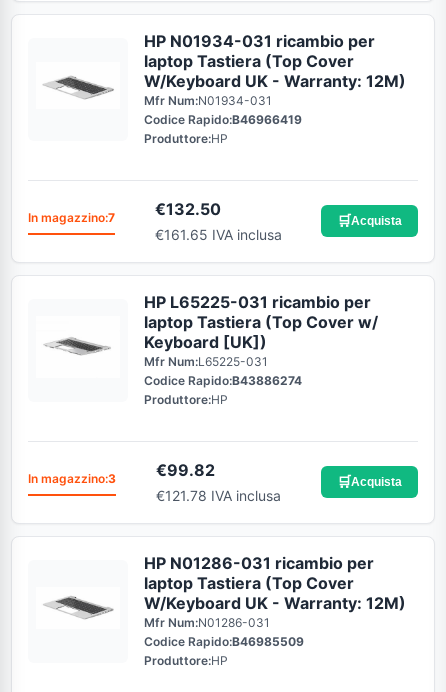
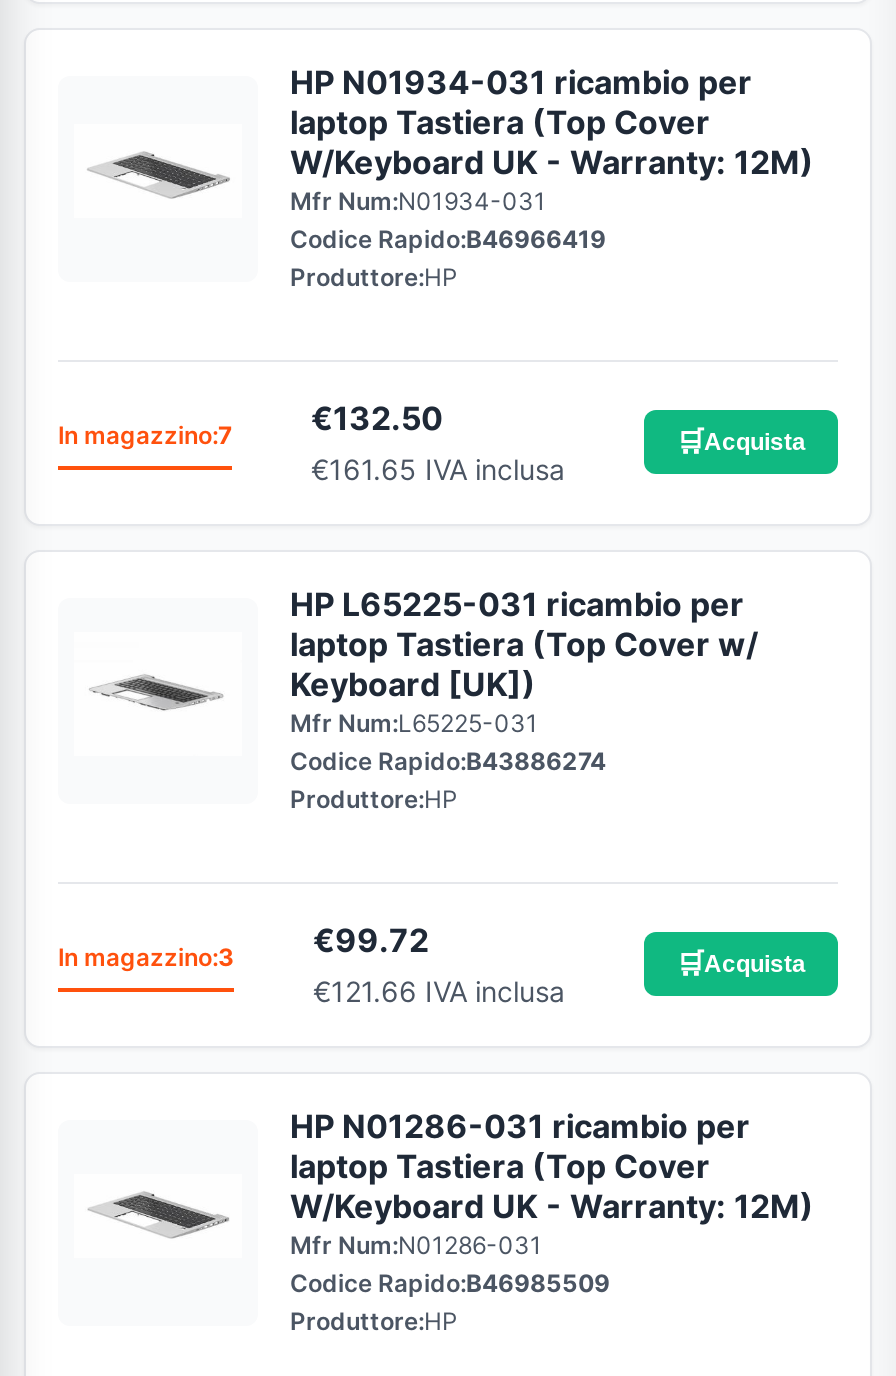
- €99.82
+ €99.72

- €121.78 IVA inclusa
+ €121.66 IVA inclusa
